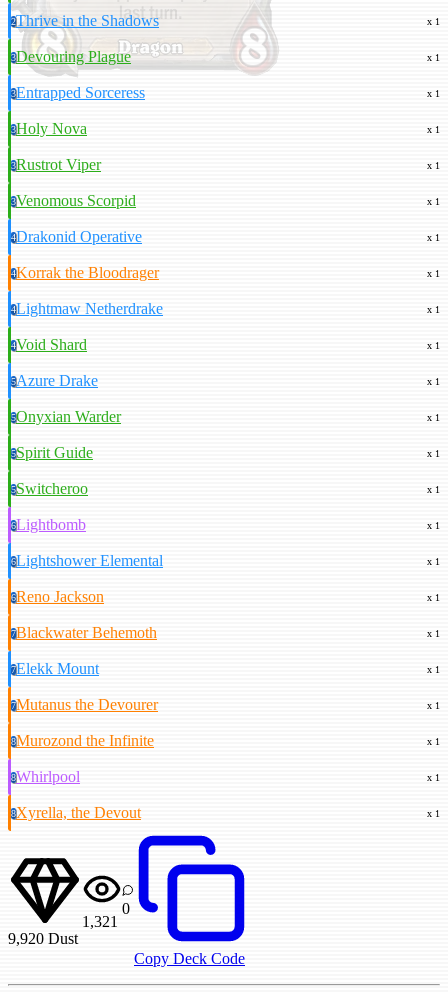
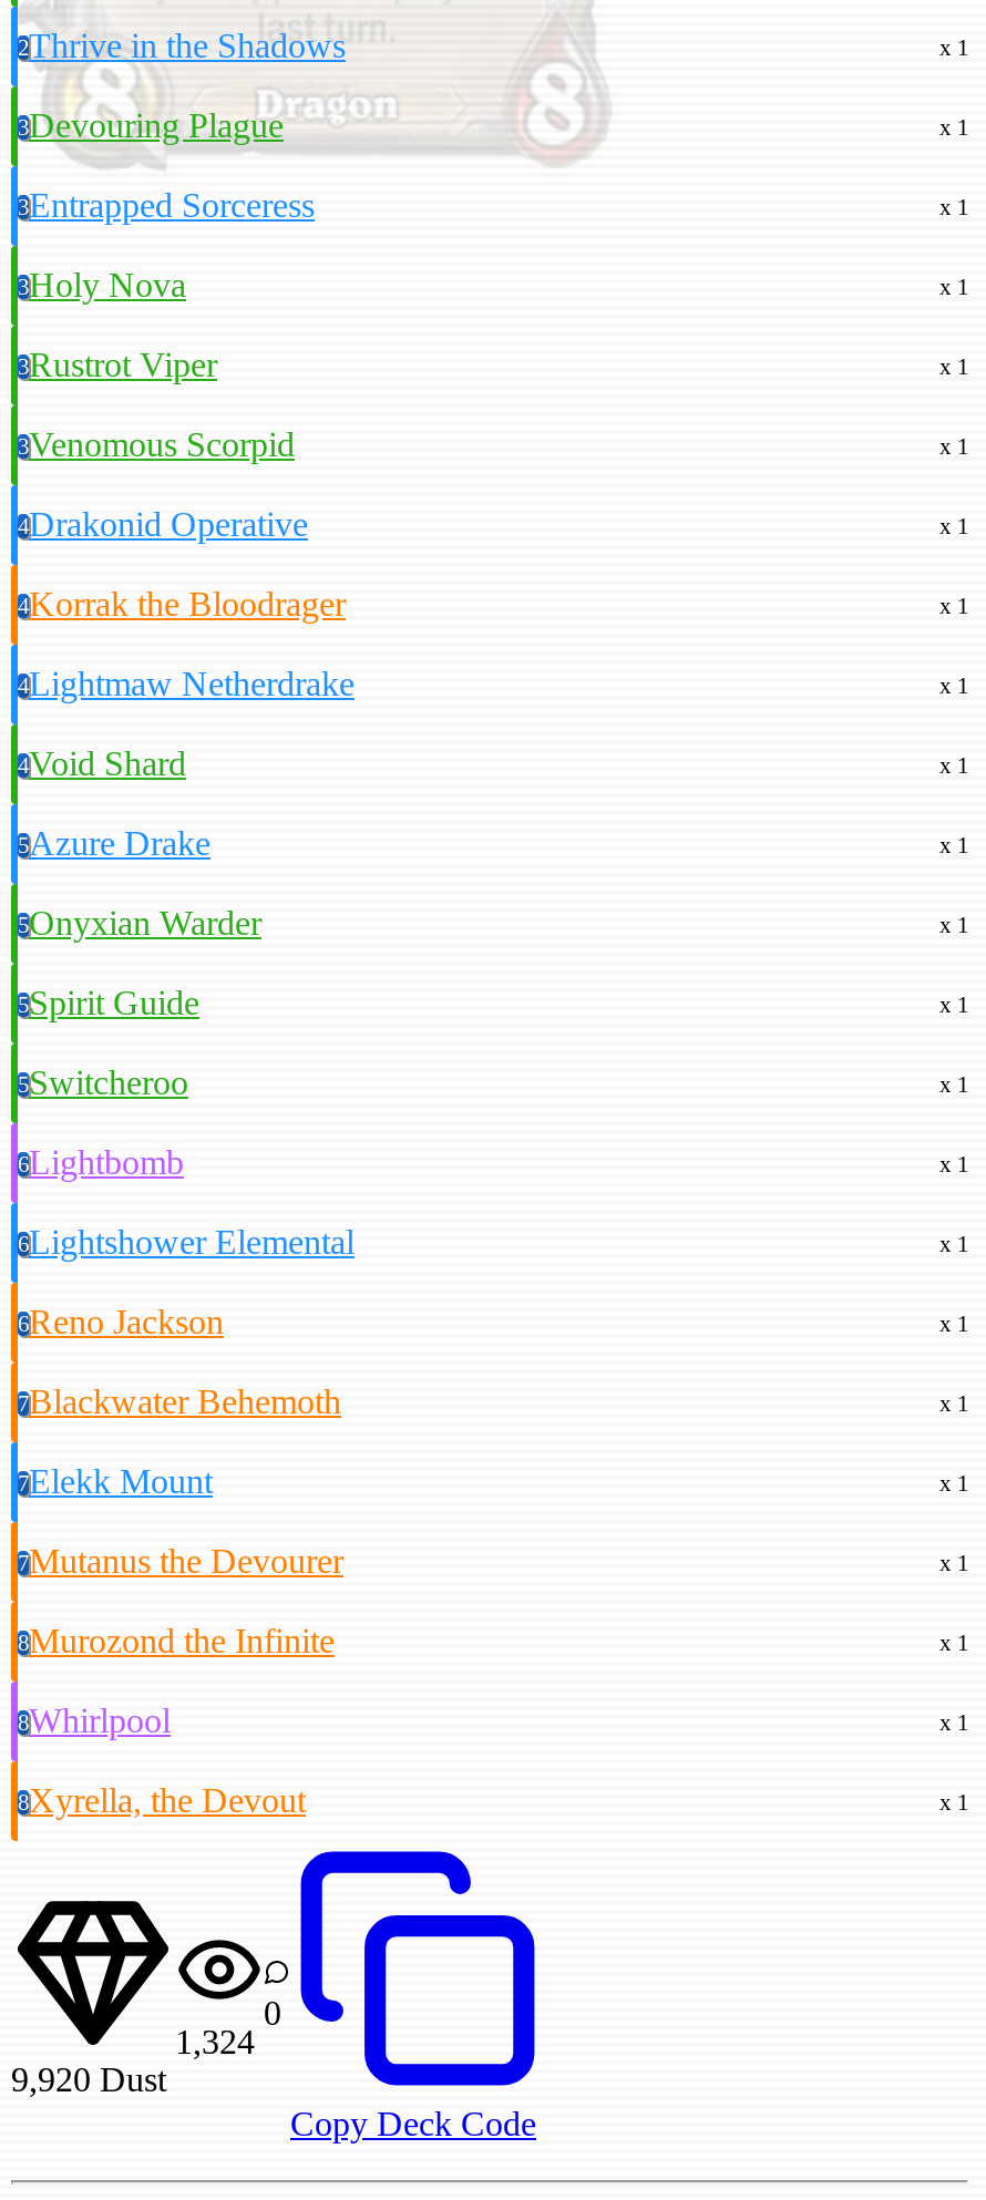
- 1,321
+ 1,324
